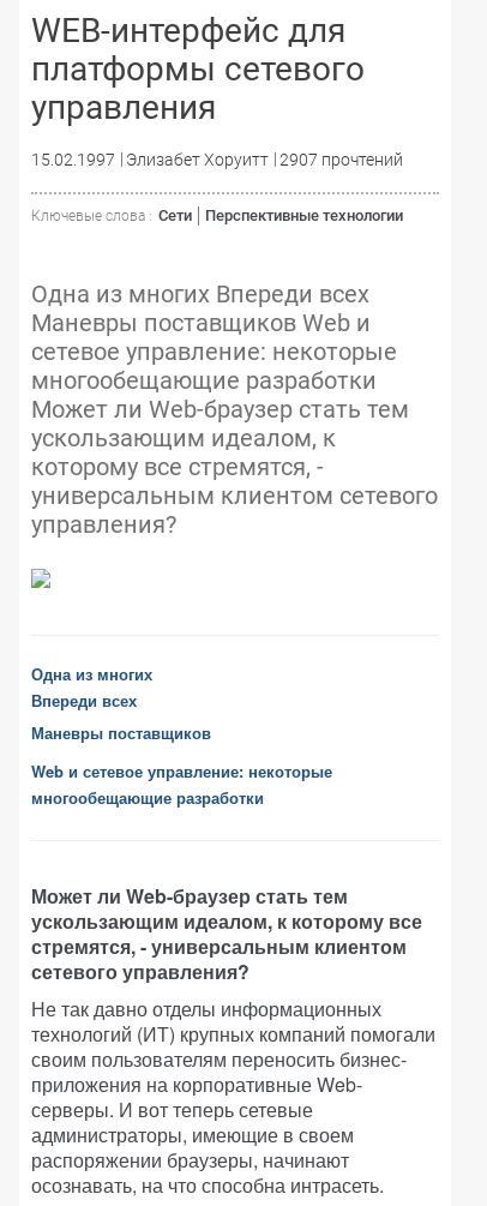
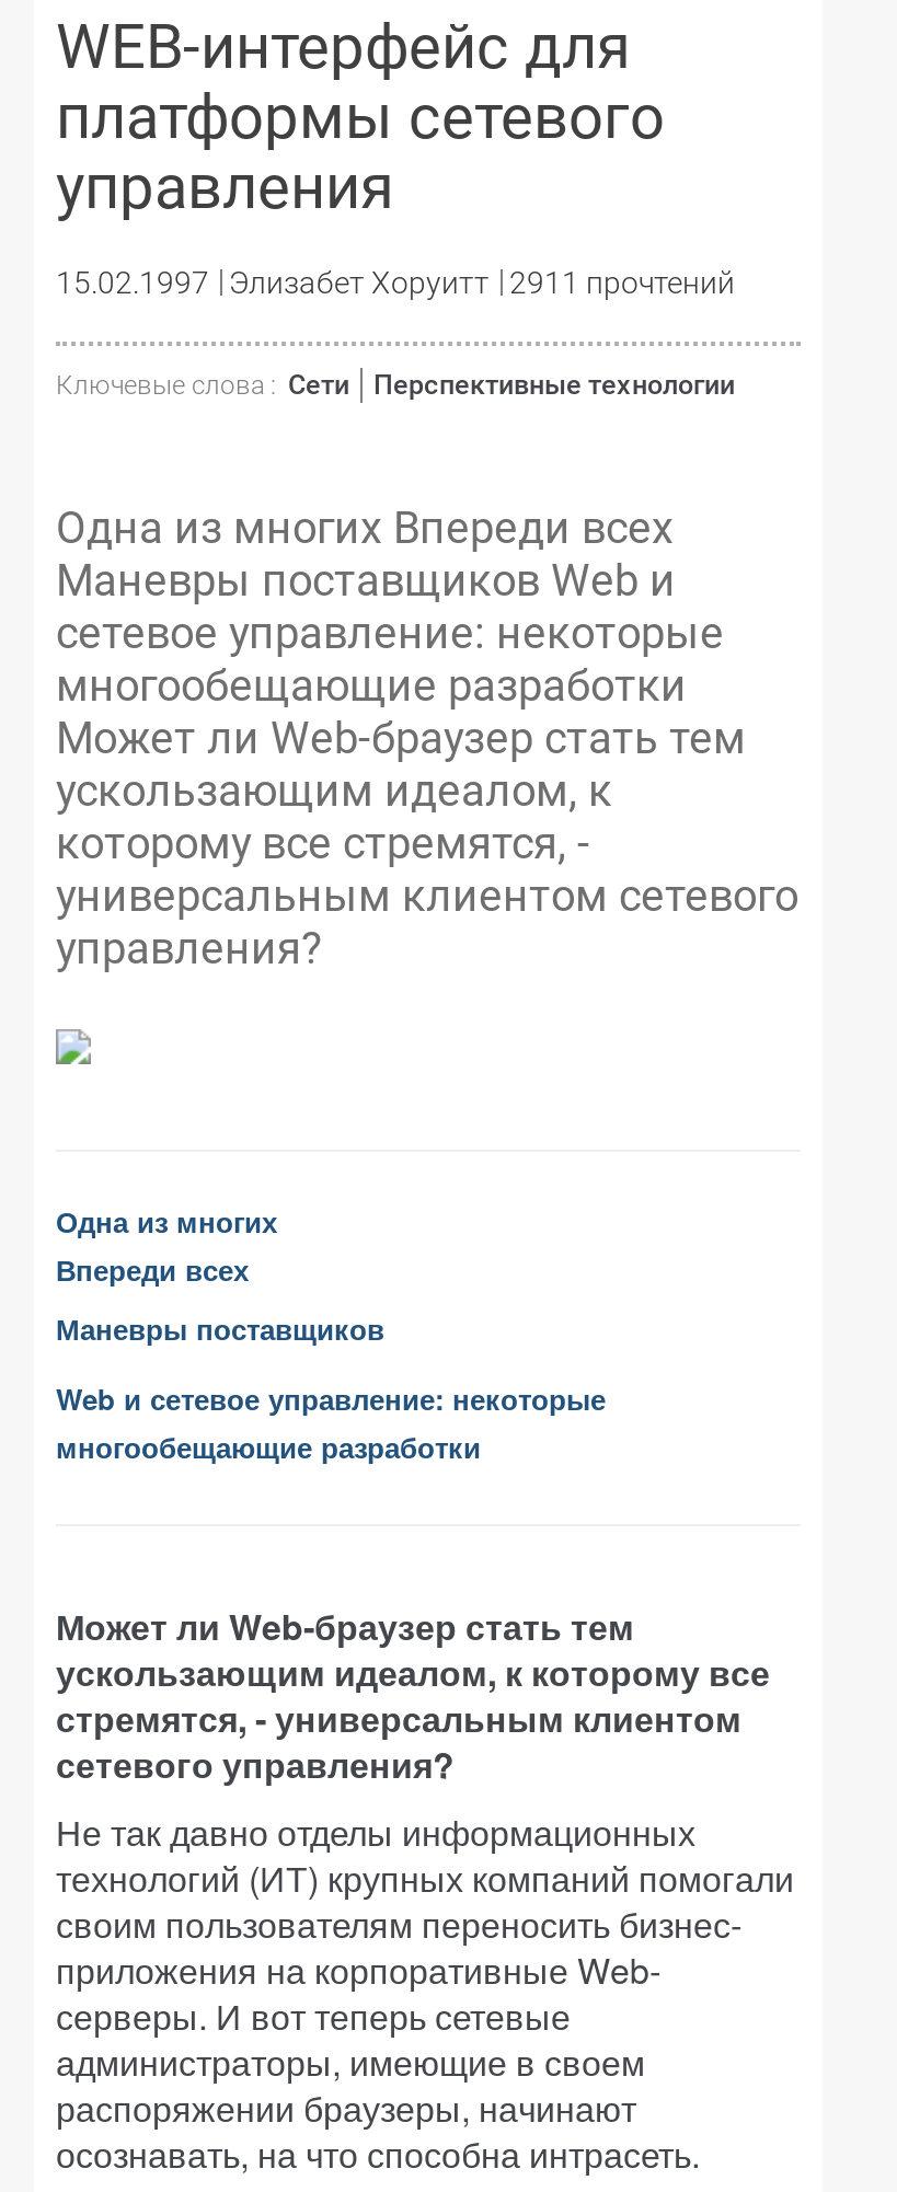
- 15.02.1997 Элизабет Хоруитт 2907 прочтений
+ 15.02.1997 Элизабет Хоруитт 2911 прочтений
